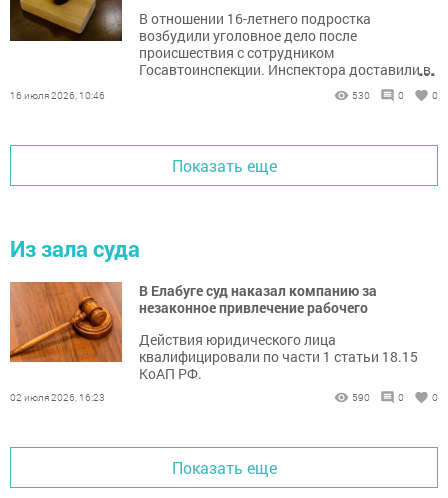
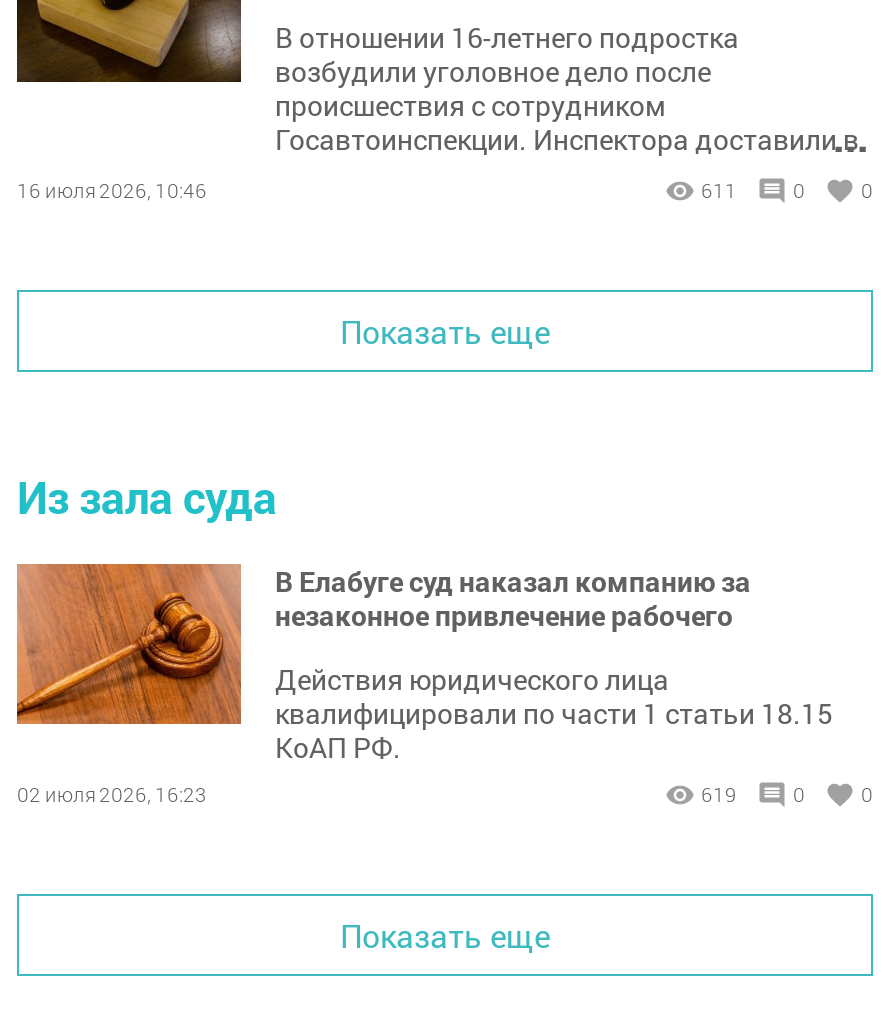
- 530
+ 611

- 590
+ 619
